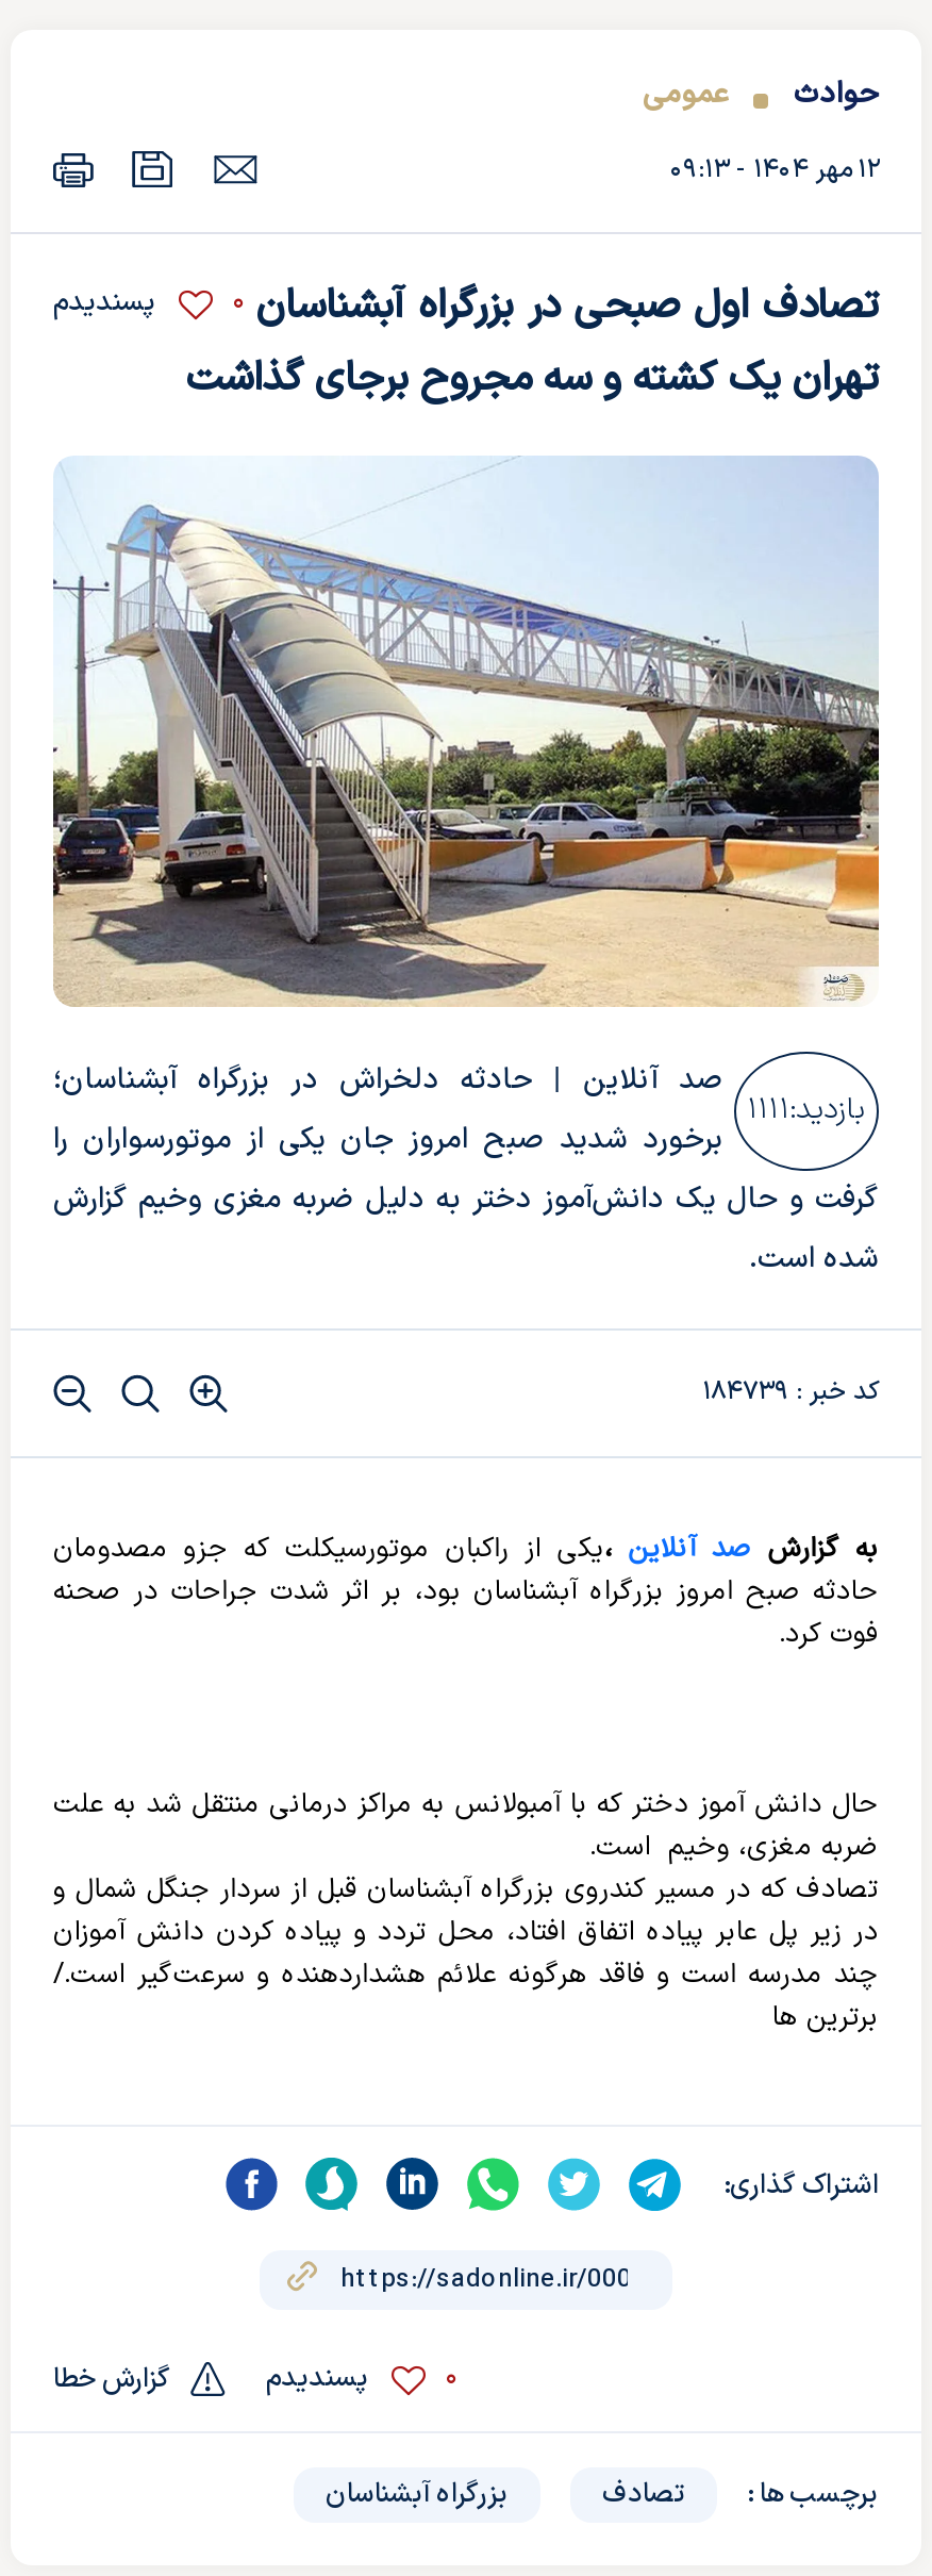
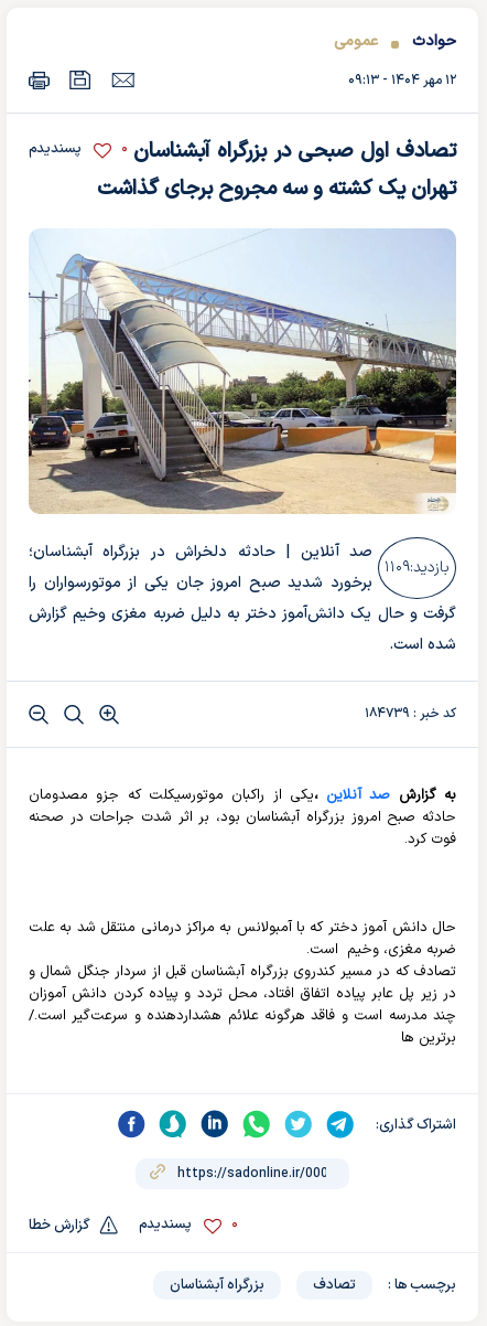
- بازدید:۱۱۱۱
+ بازدید:۱۱۰۹
